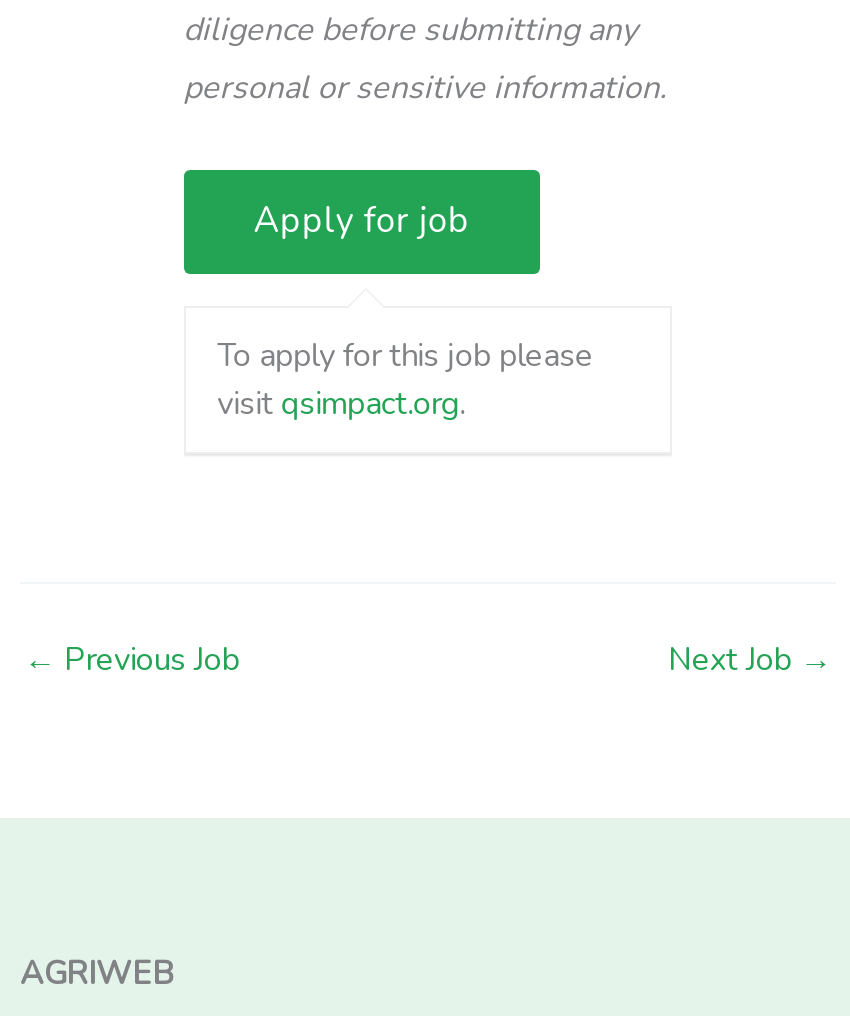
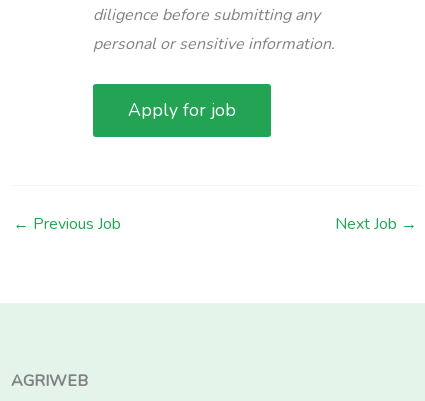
- To apply for this job please
- visit qsimpact.org.
